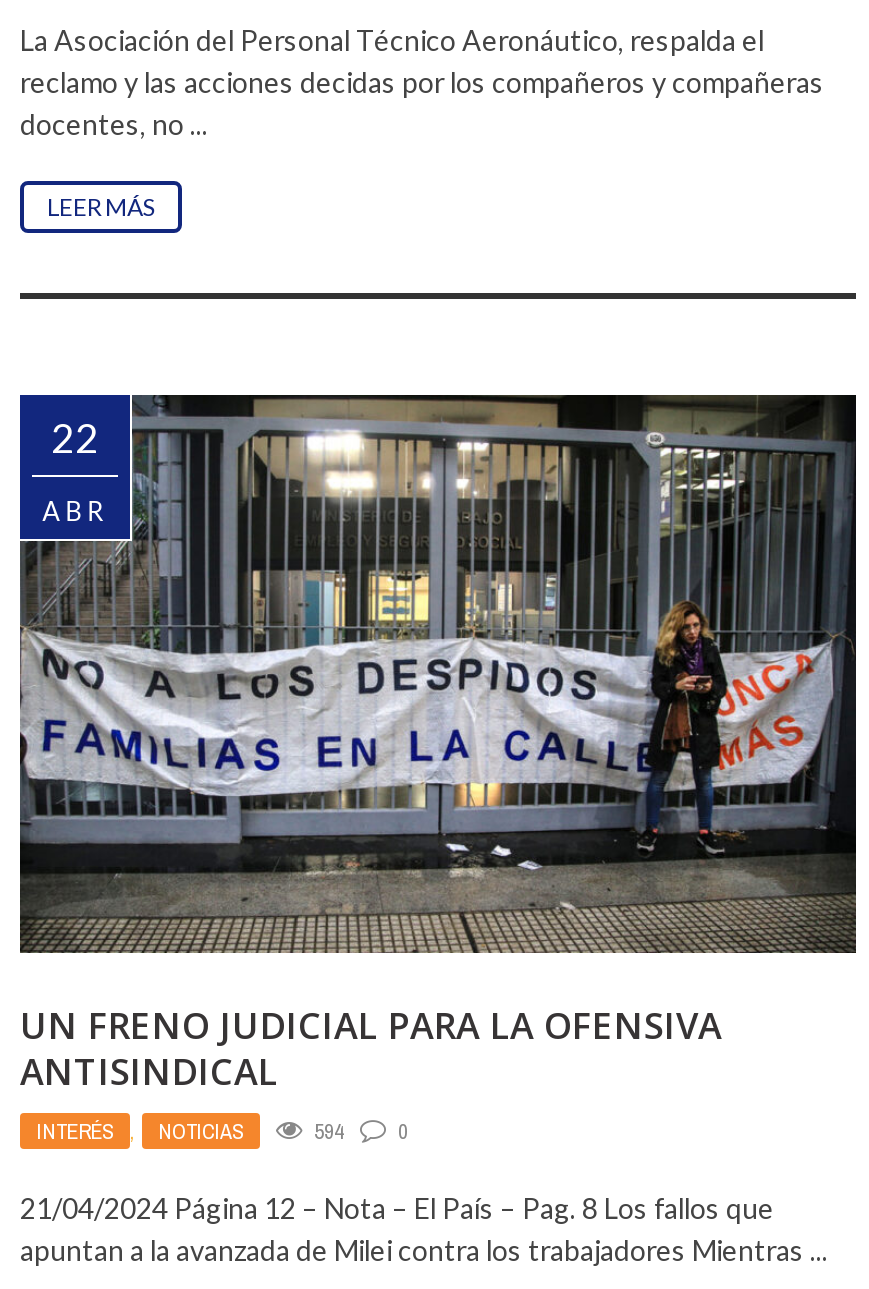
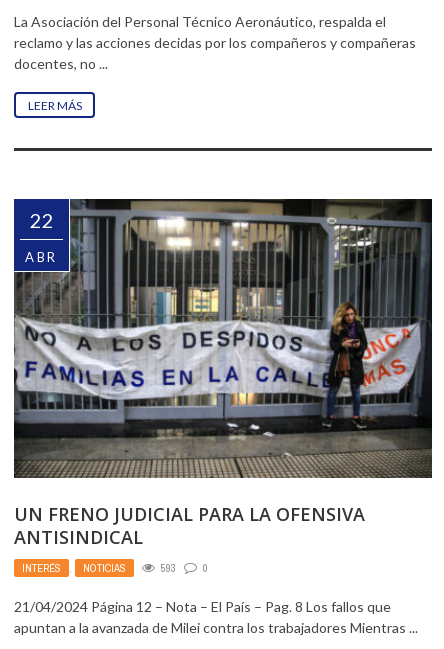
- 594 0
+ 593 0
